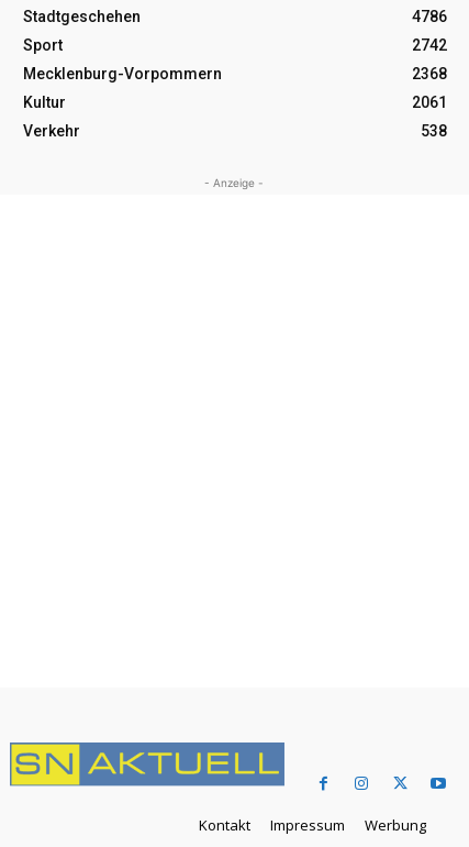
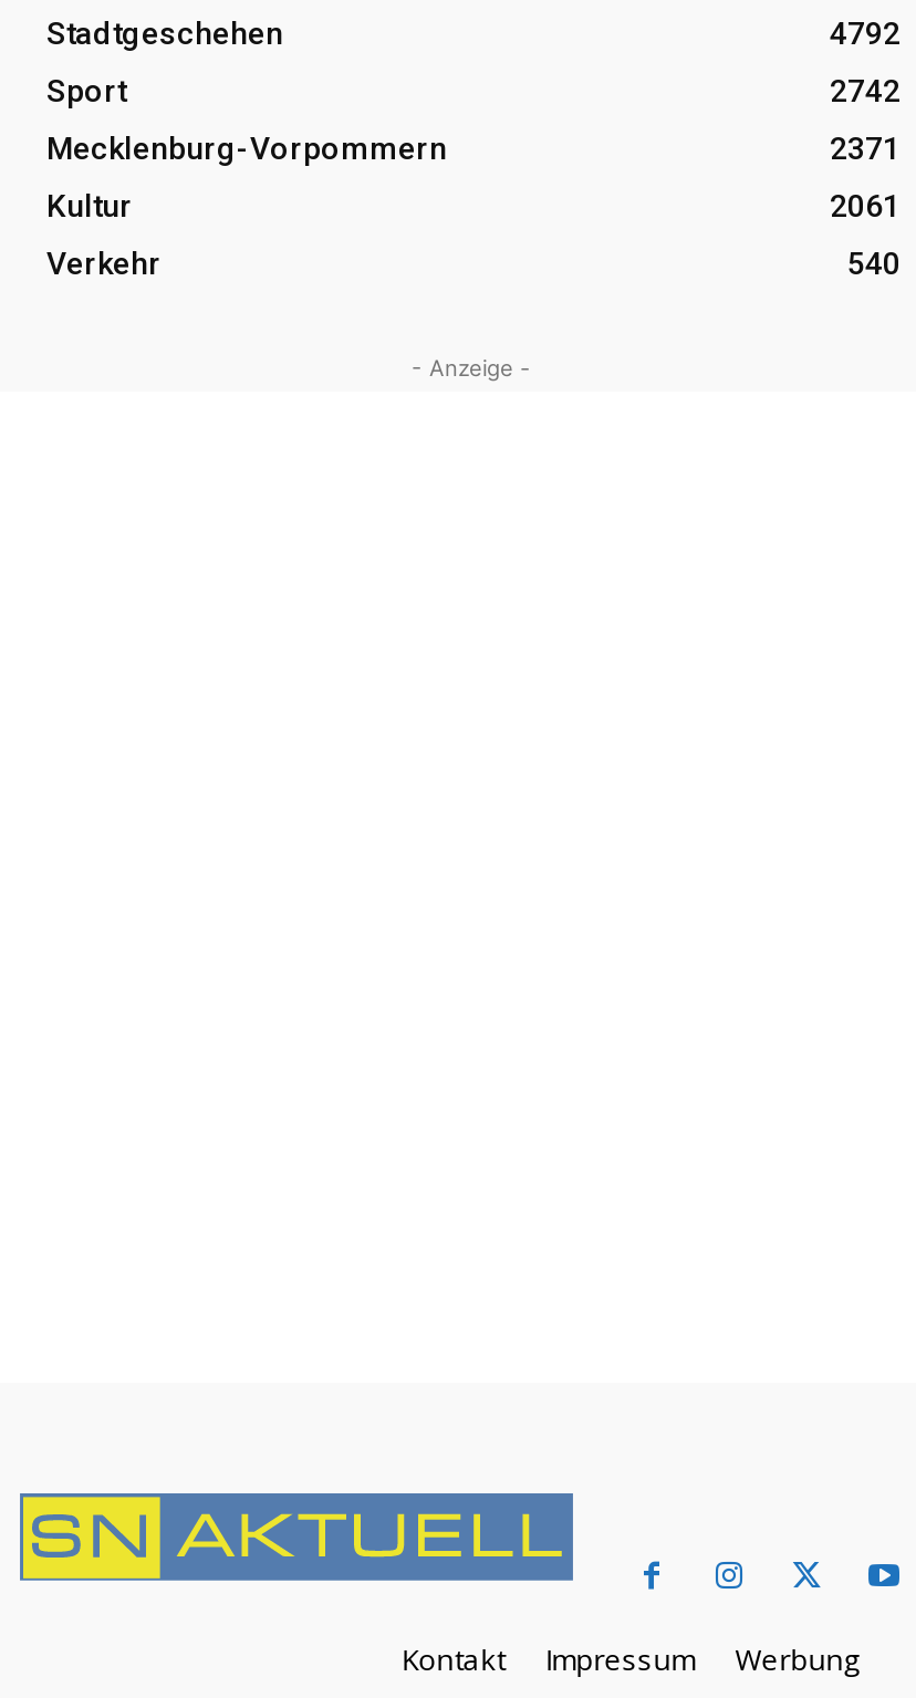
- 4786
+ 4792

- 2368
+ 2371

- 538
+ 540
